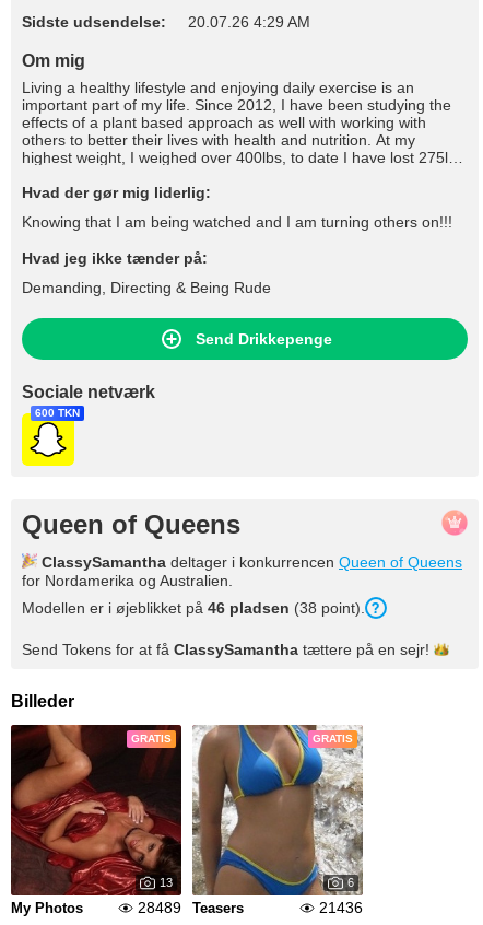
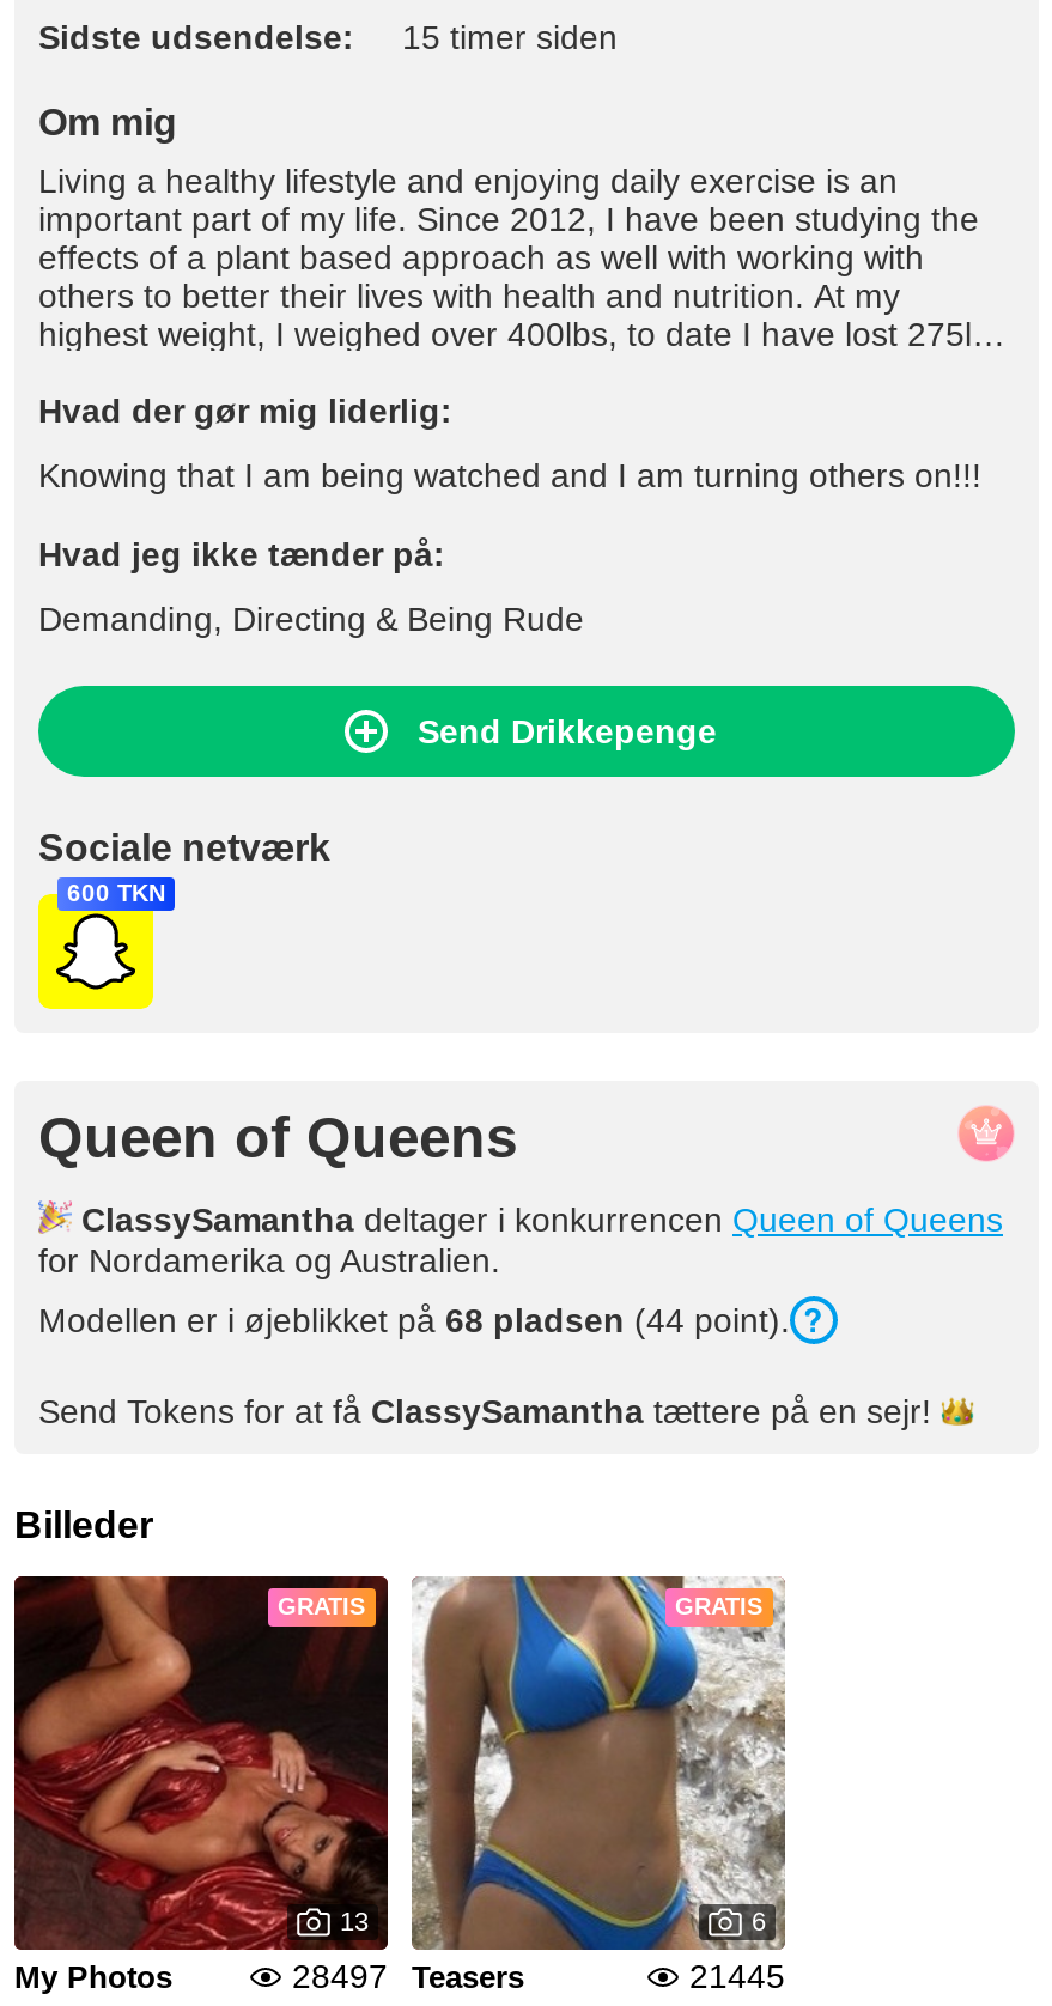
- Sidste udsendelse: 20.07.26 4:29 AM
+ Sidste udsendelse: 15 timer siden

- Modellen er i øjeblikket på 46 pladsen (38 point).
+ Modellen er i øjeblikket på 68 pladsen (44 point).

- 28489 Teasers
+ 28497 Teasers

- 21436
+ 21445
